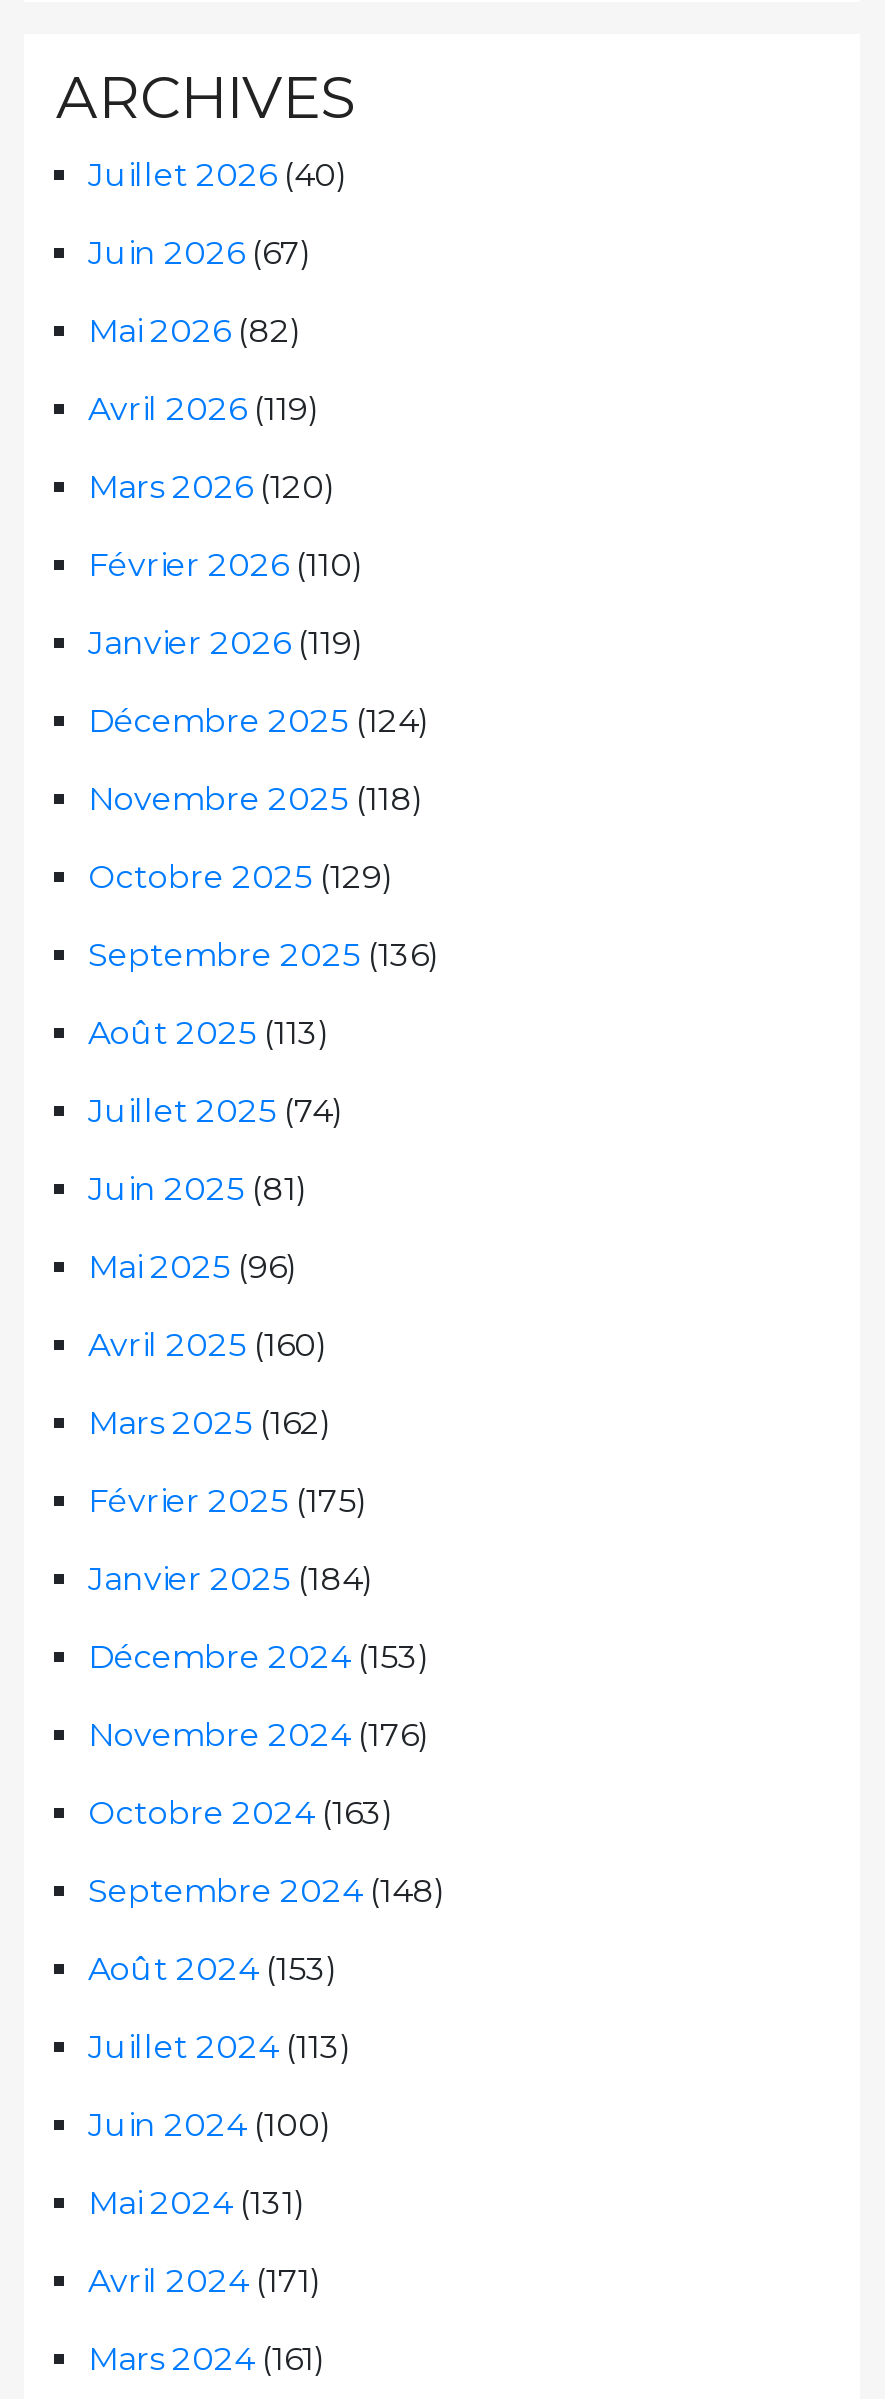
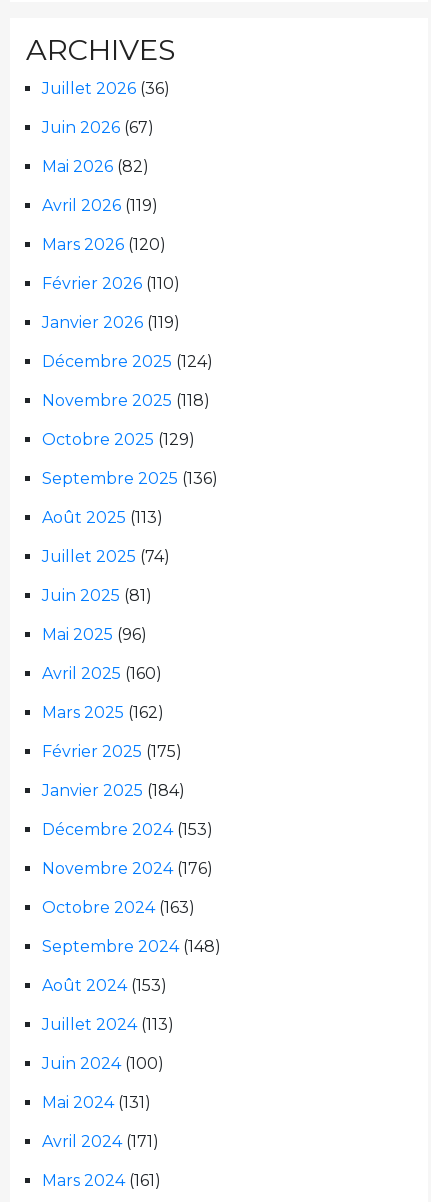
- Juillet 2026 (40)
+ Juillet 2026 (36)
